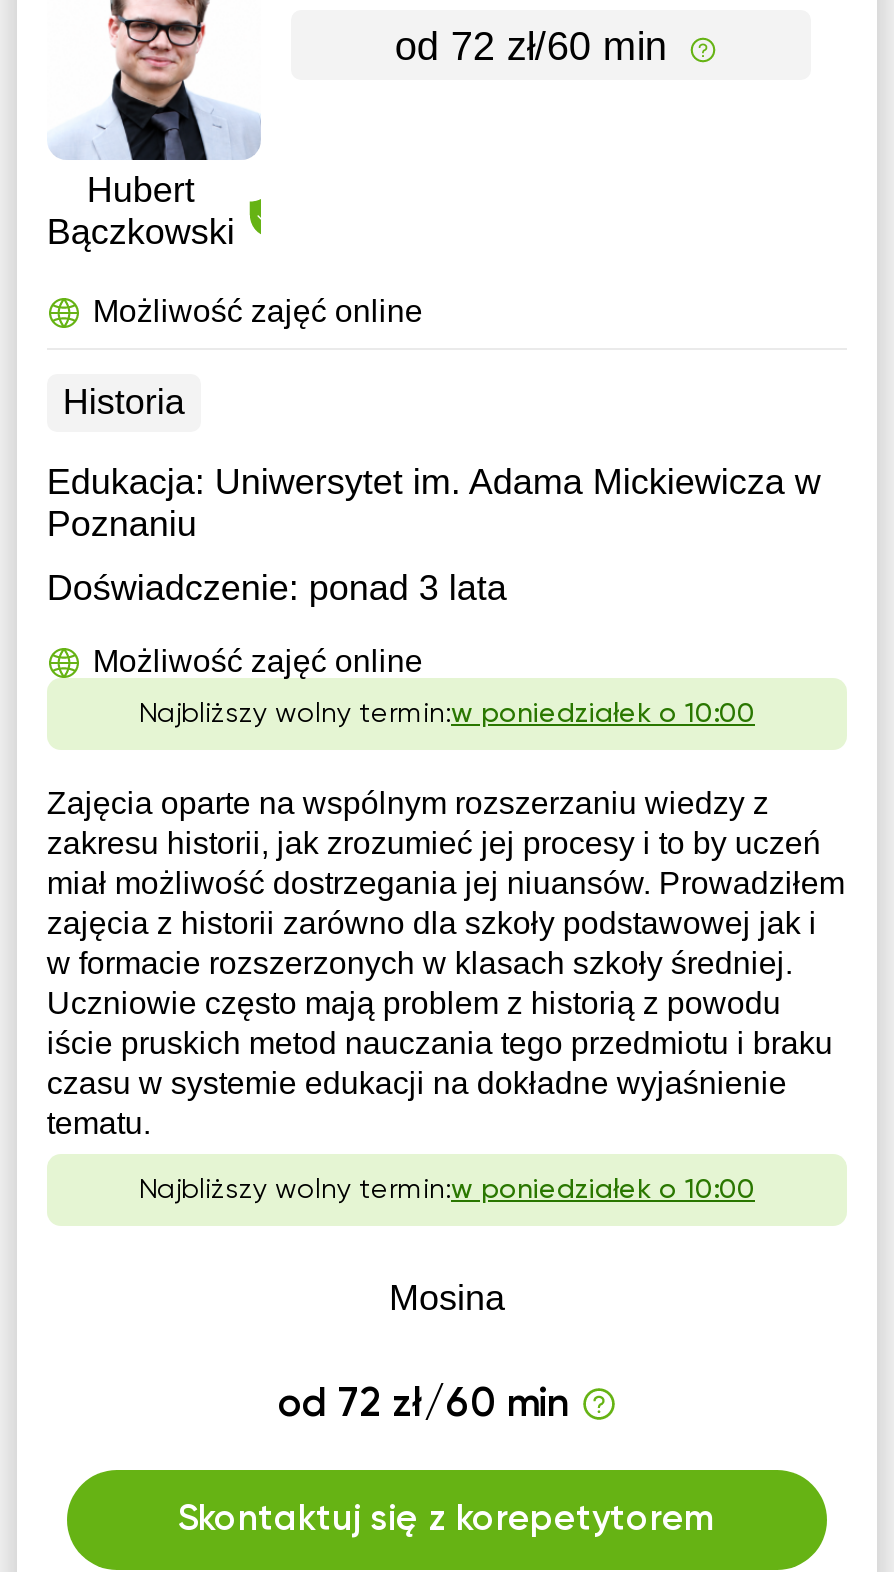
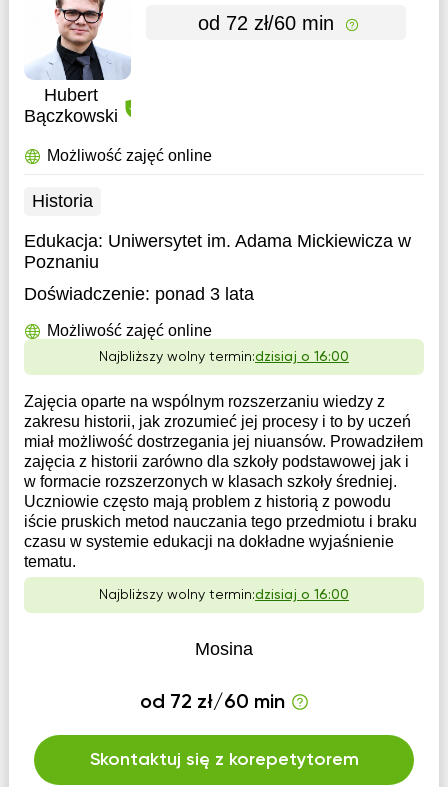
- Najbliższy wolny termin:w poniedziałek o 10:00
+ Najbliższy wolny termin:dzisiaj o 16:00

- Najbliższy wolny termin:w poniedziałek o 10:00
+ Najbliższy wolny termin:dzisiaj o 16:00
